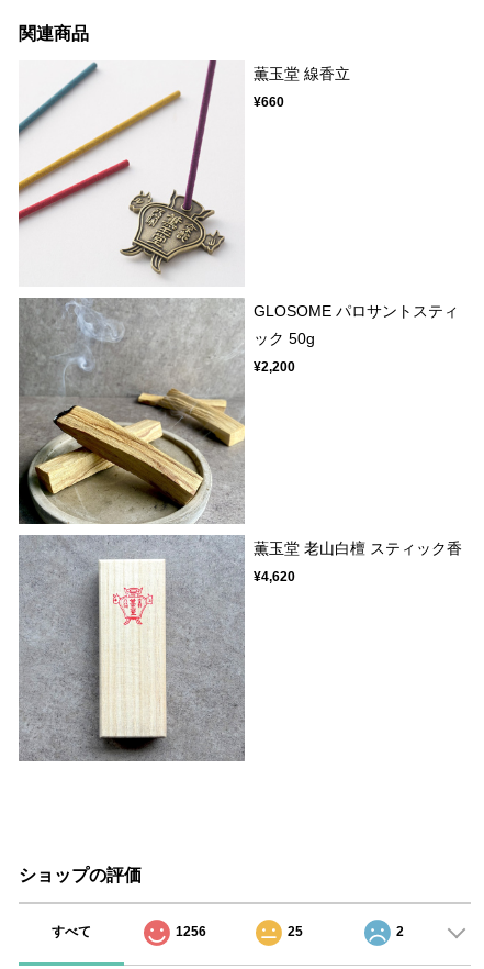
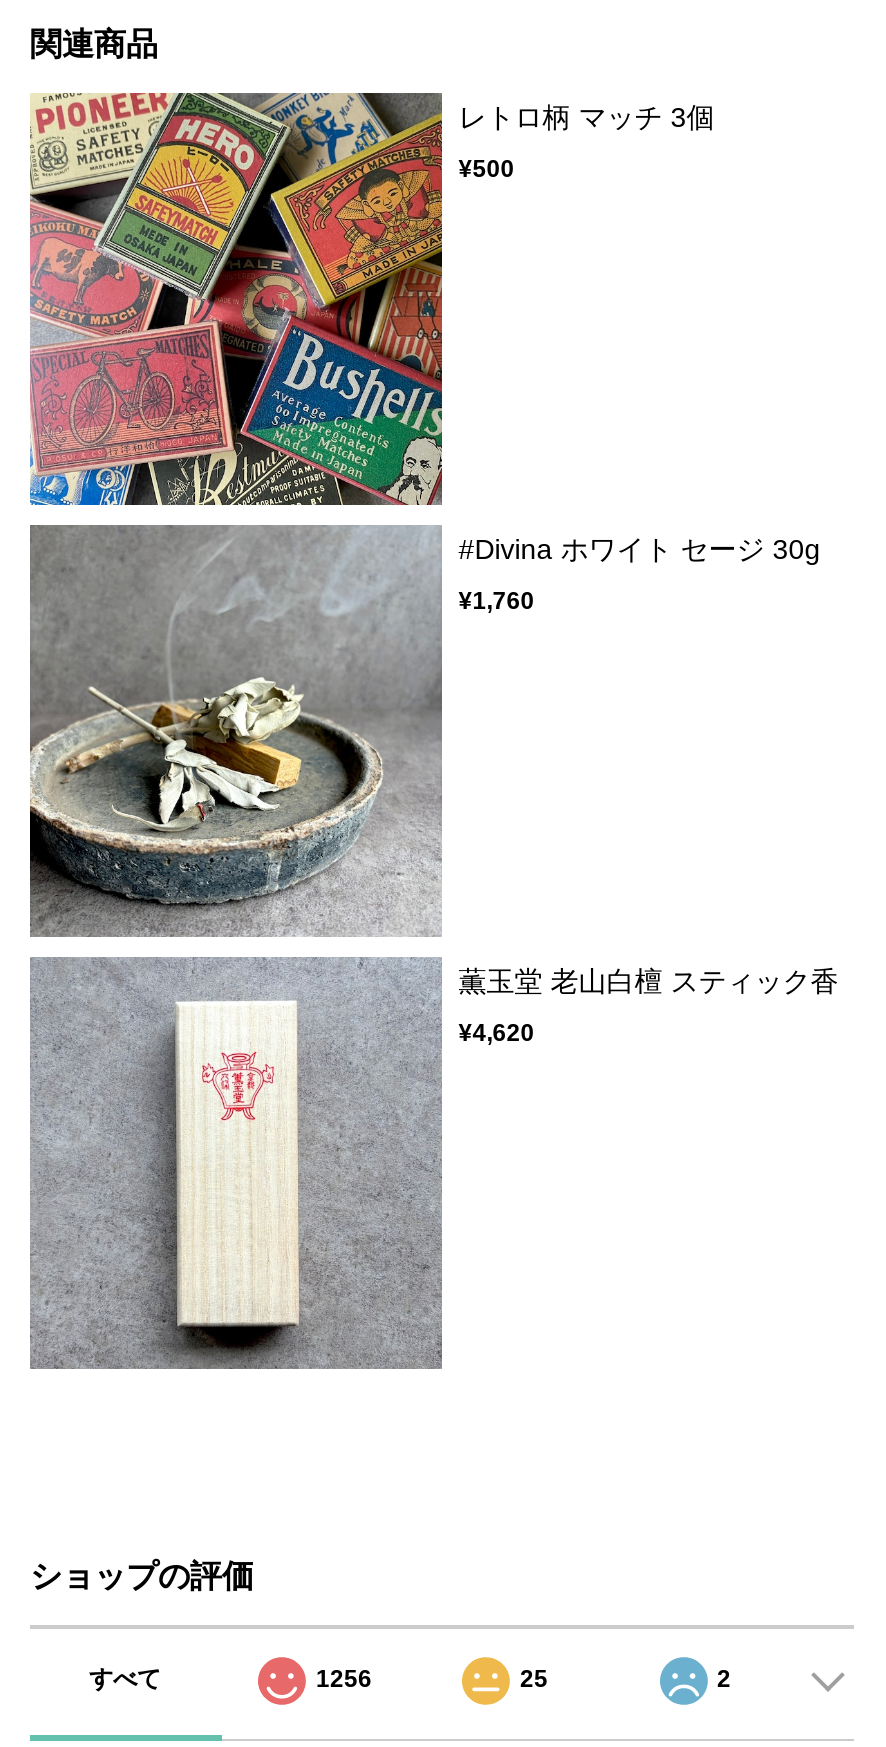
- [image]
- 薫玉堂 線香立
- ¥660
+ [image]
+ レトロ柄 マッチ 3個
+ ¥500

- [image]
- GLOSOME パロサントスティ
- ック 50g
- ¥2,200
+ [image]
+ #Divina ホワイト セージ 30g
+ ¥1,760
